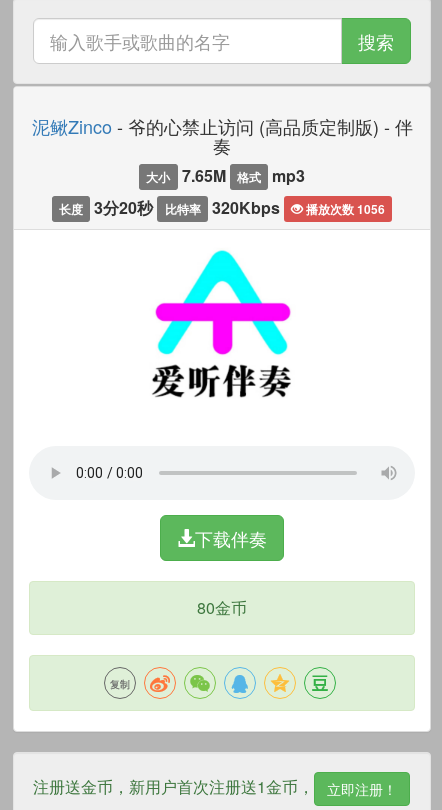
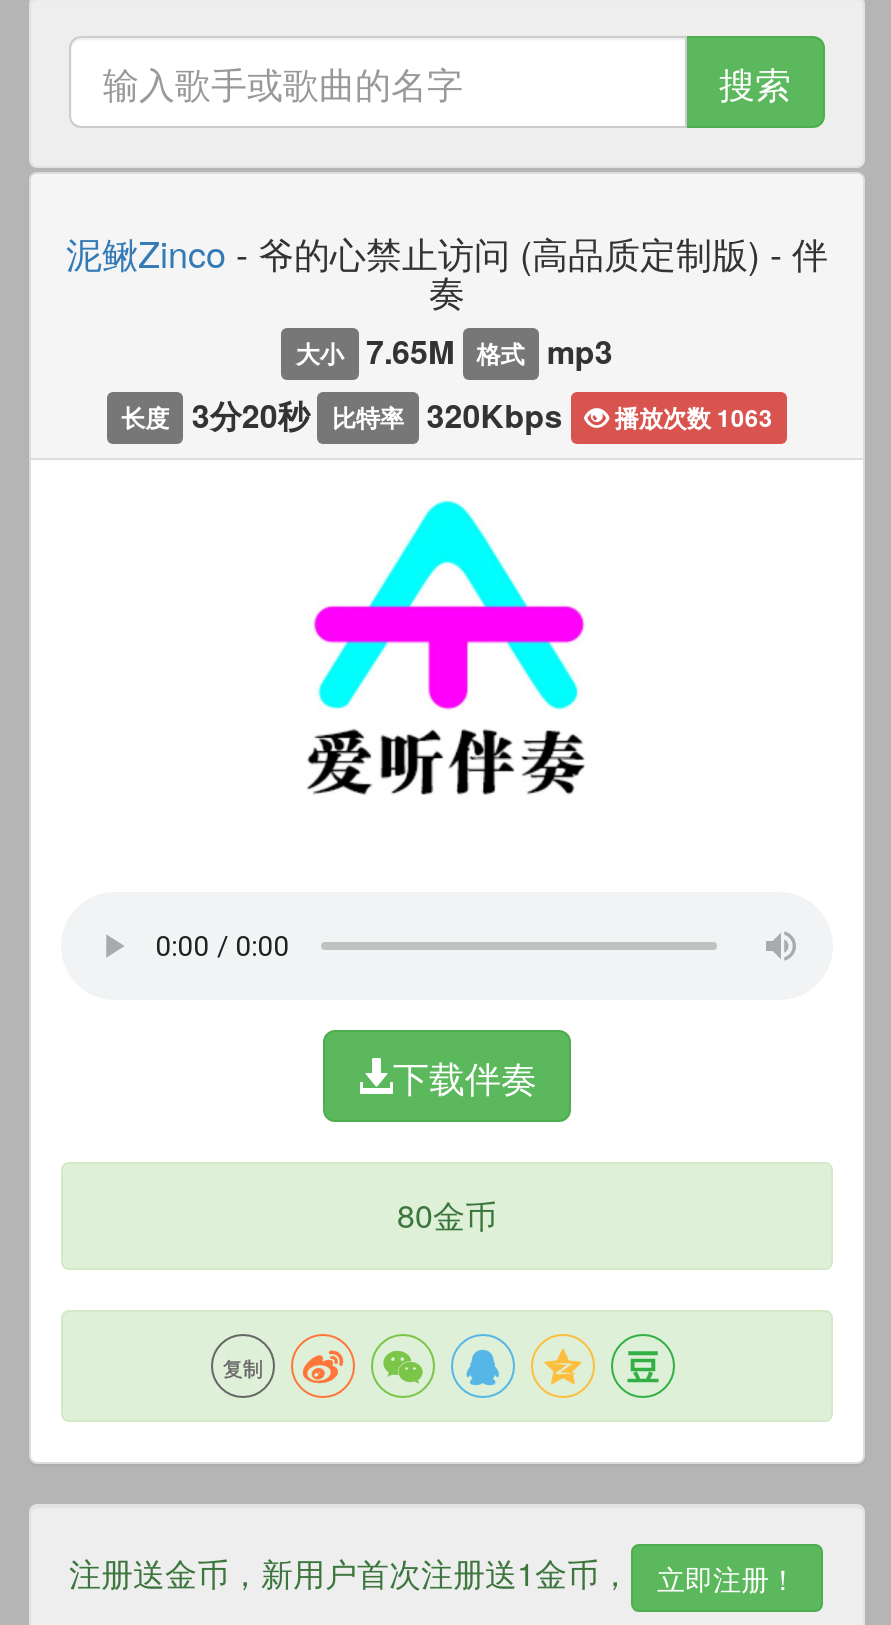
- 长度 3分20秒 比特率 320Kbps 播放次数 1056
+ 长度 3分20秒 比特率 320Kbps 播放次数 1063
